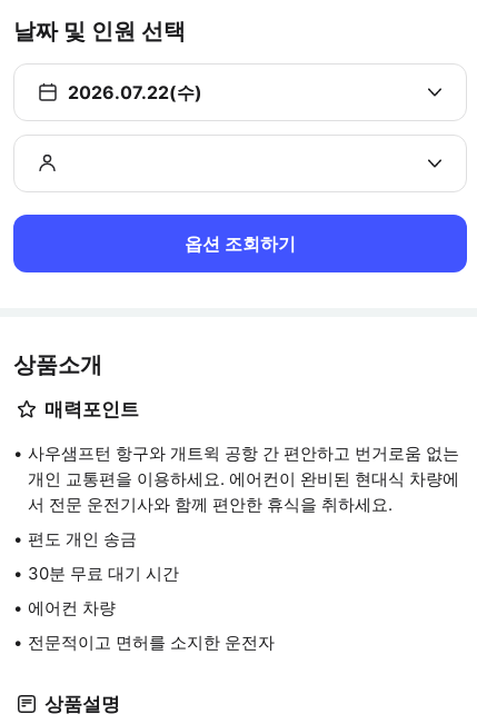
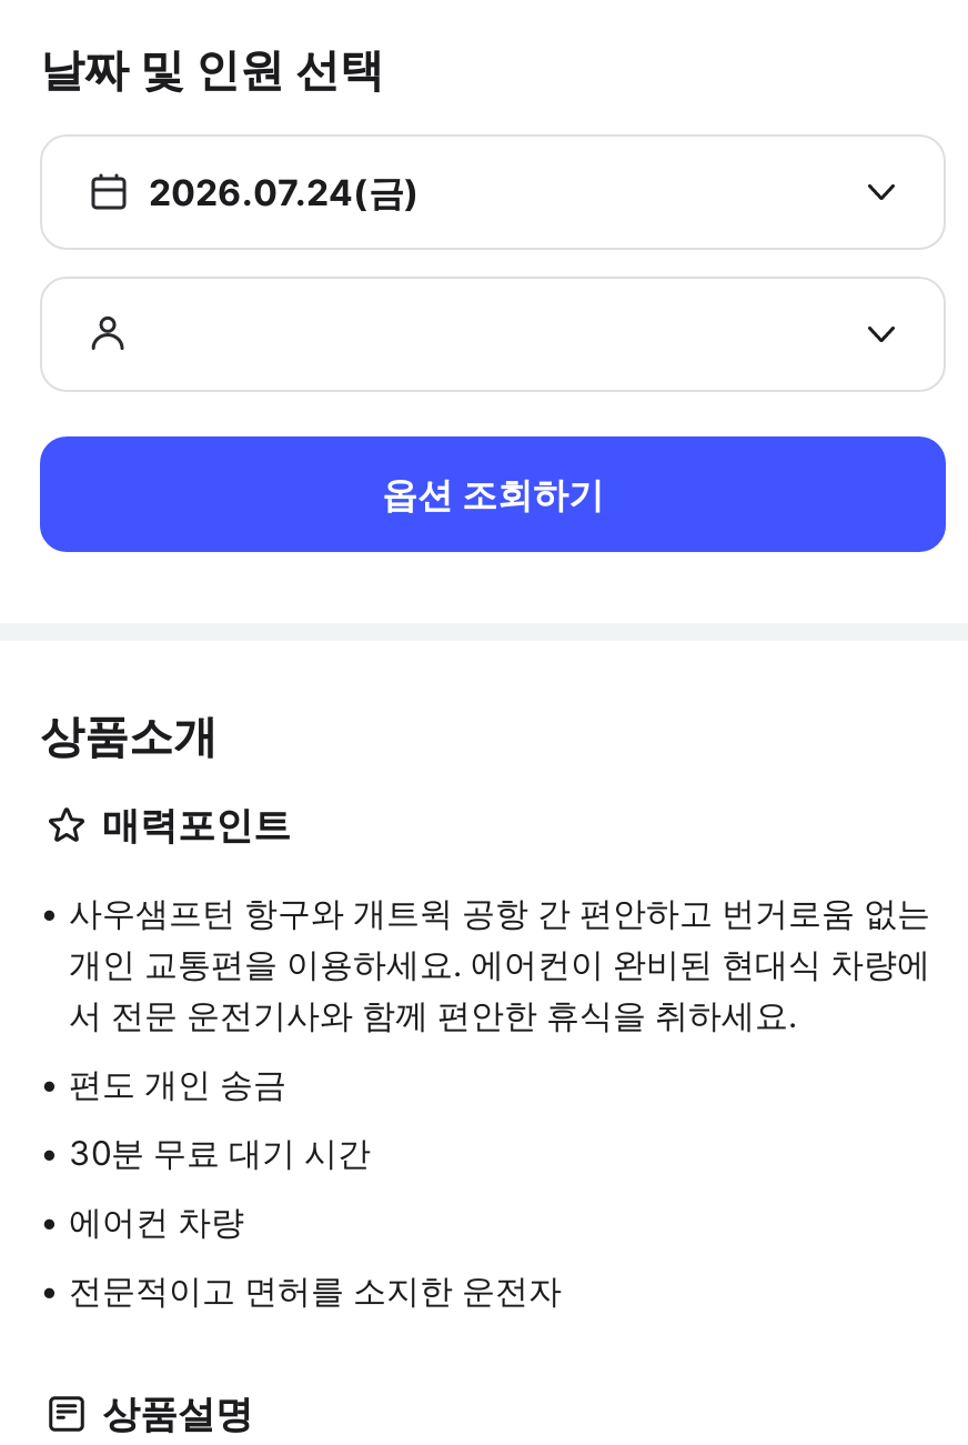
- 2026.07.22(수)
+ 2026.07.24(금)
